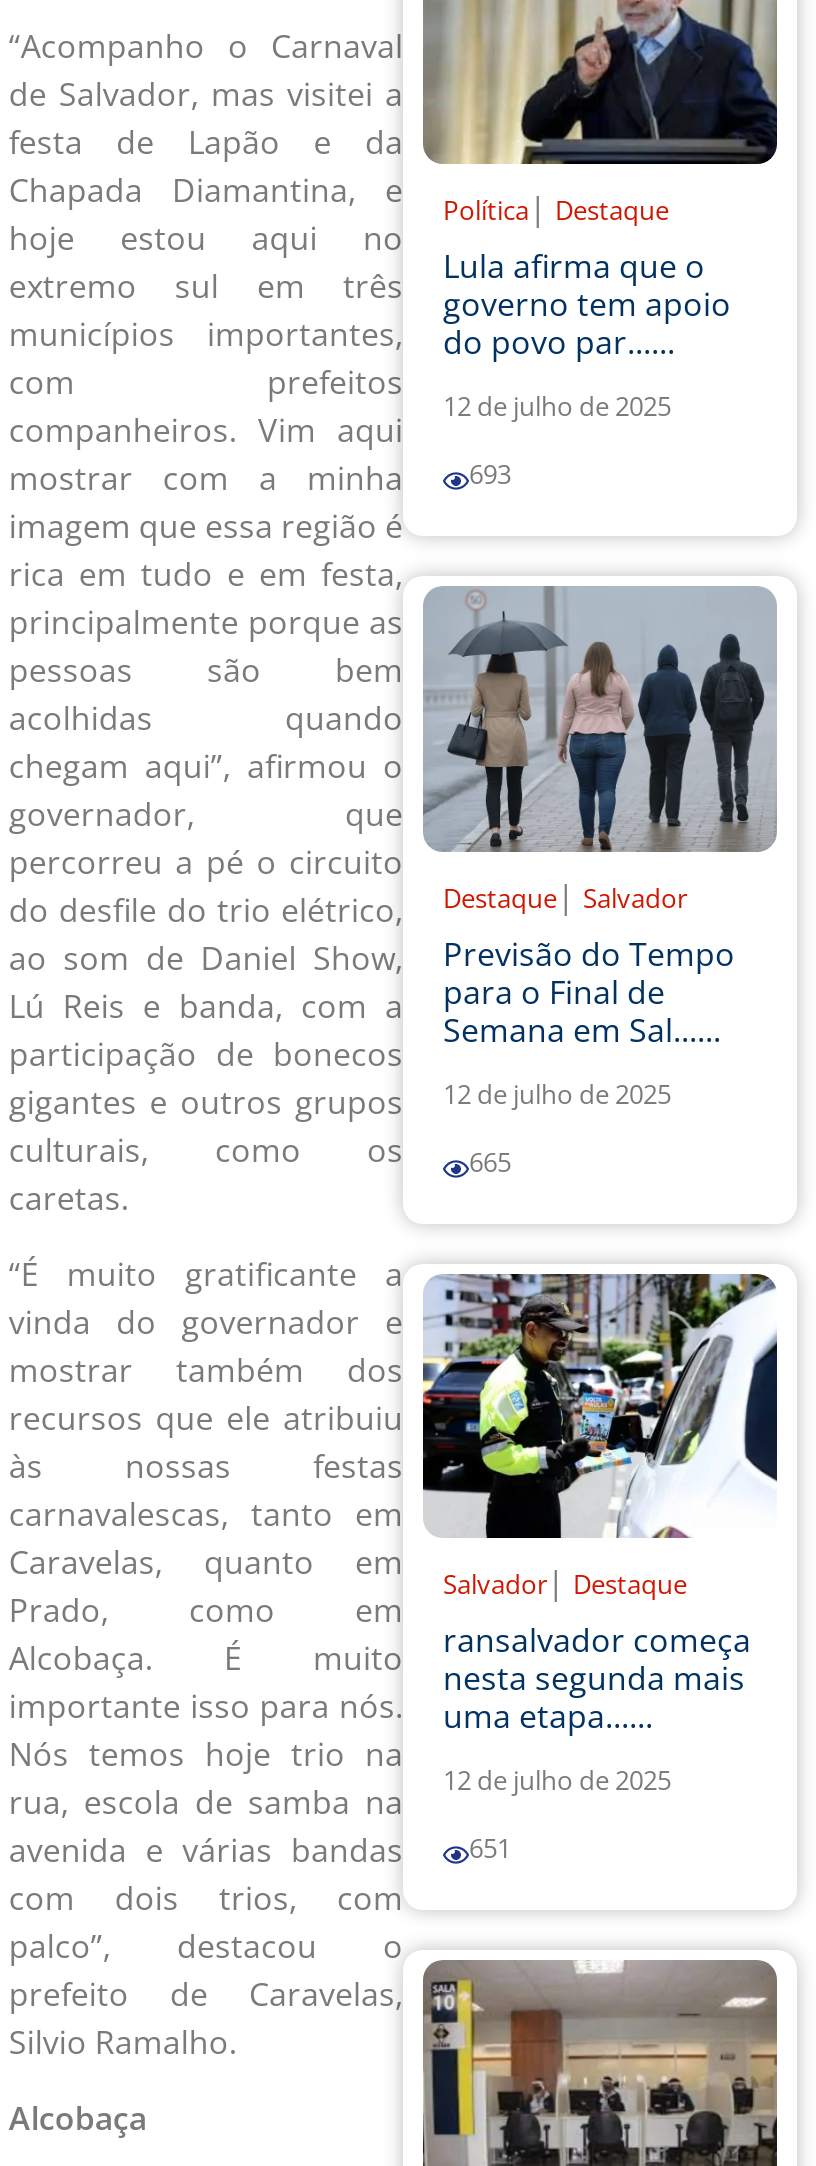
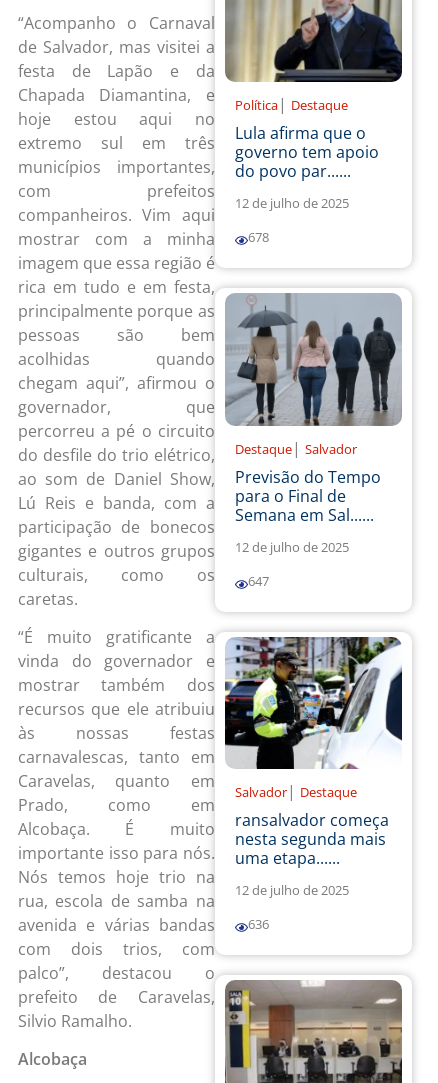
- mostrar com a minha 693
+ mostrar com a minha 678

- culturais, como os 665
+ culturais, como os 647

- avenida e várias bandas 651
+ avenida e várias bandas 636
